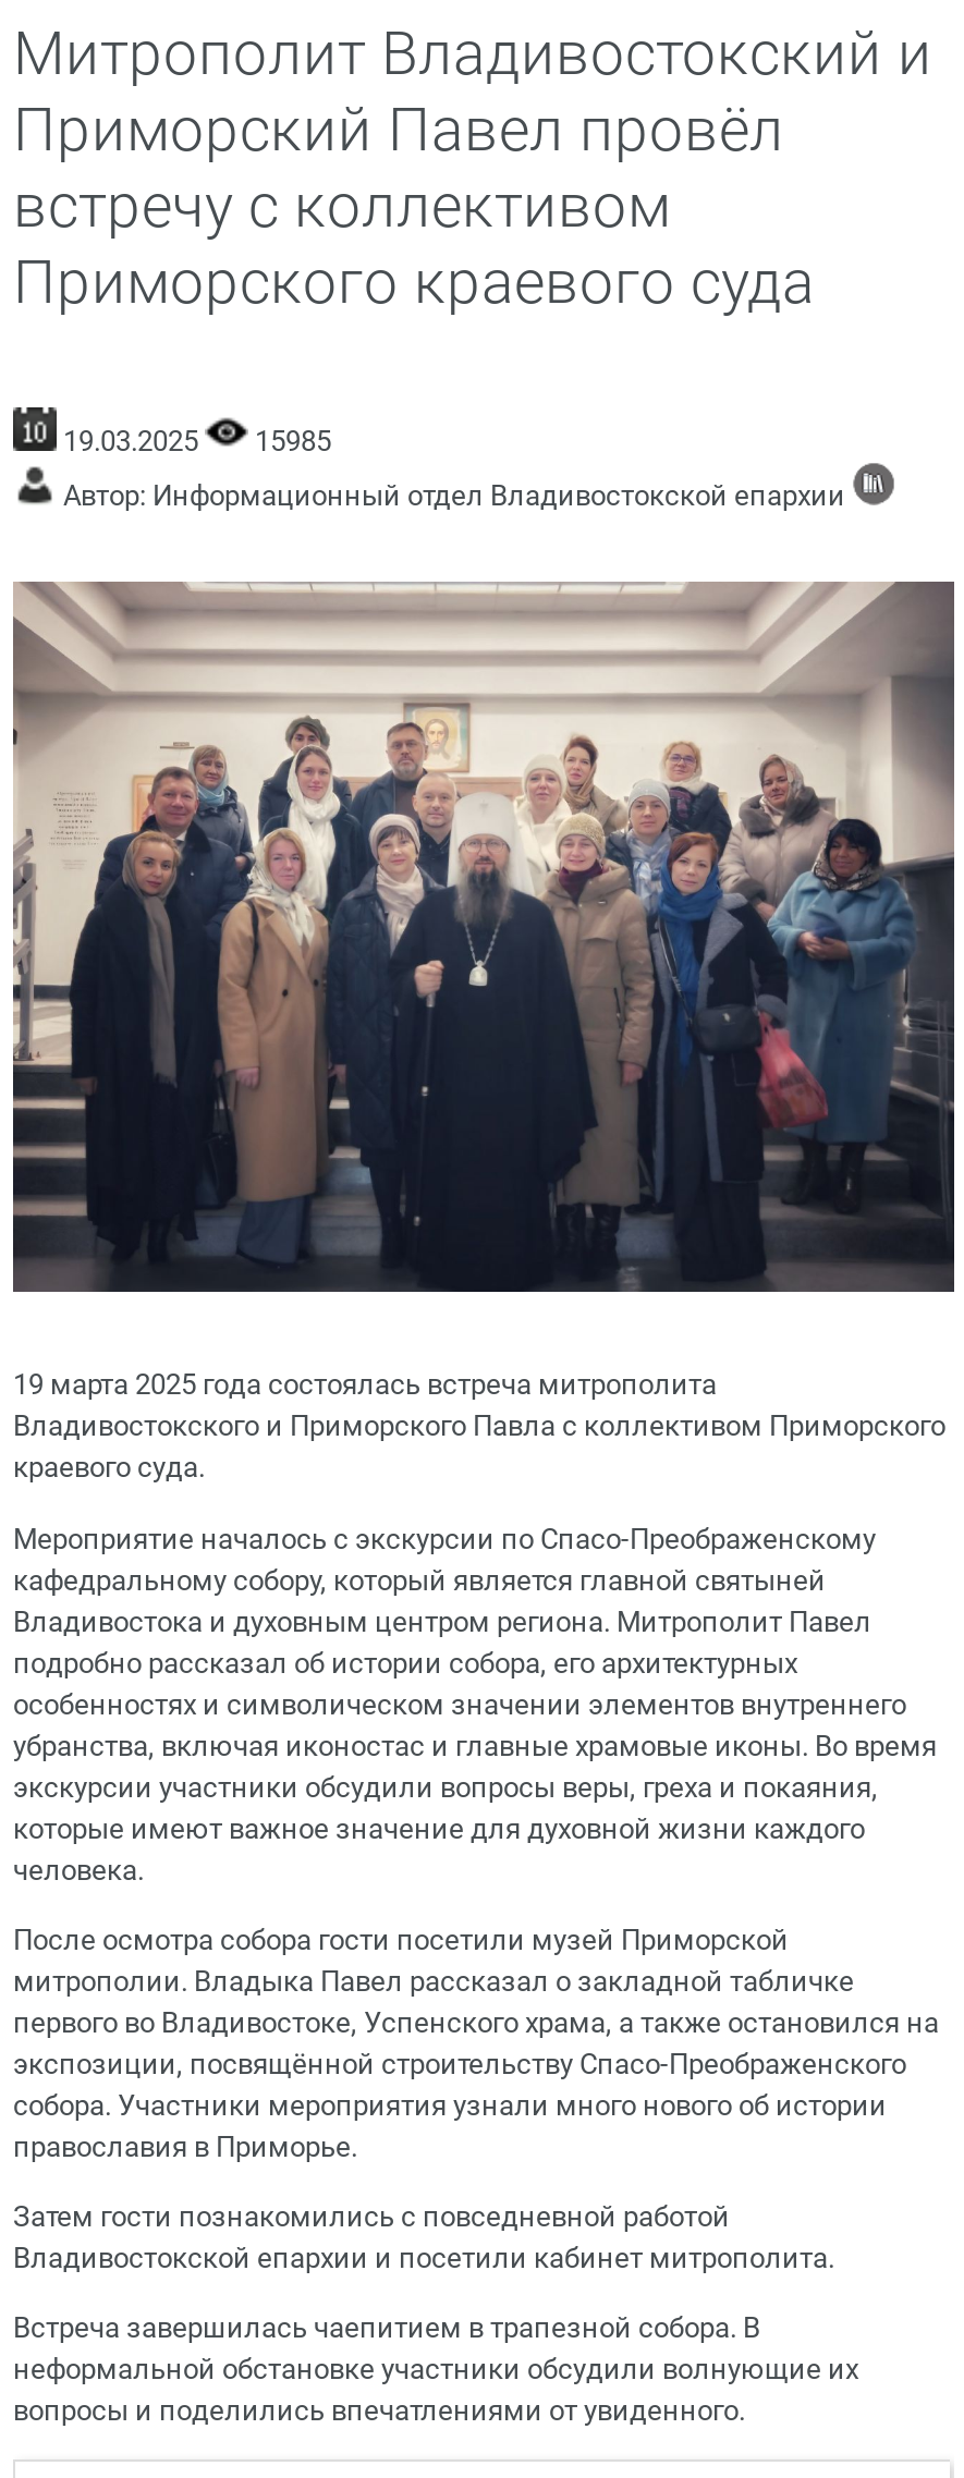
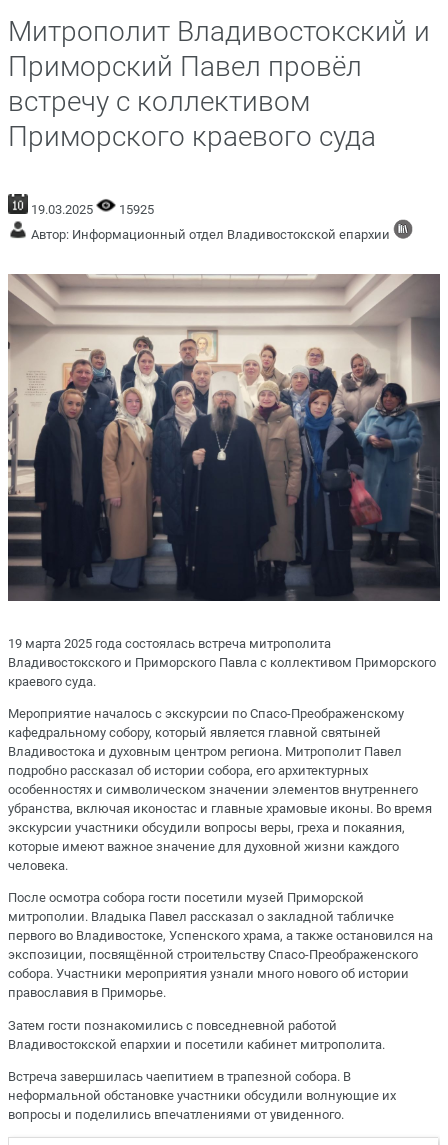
- 19.03.2025 15985
+ 19.03.2025 15925
